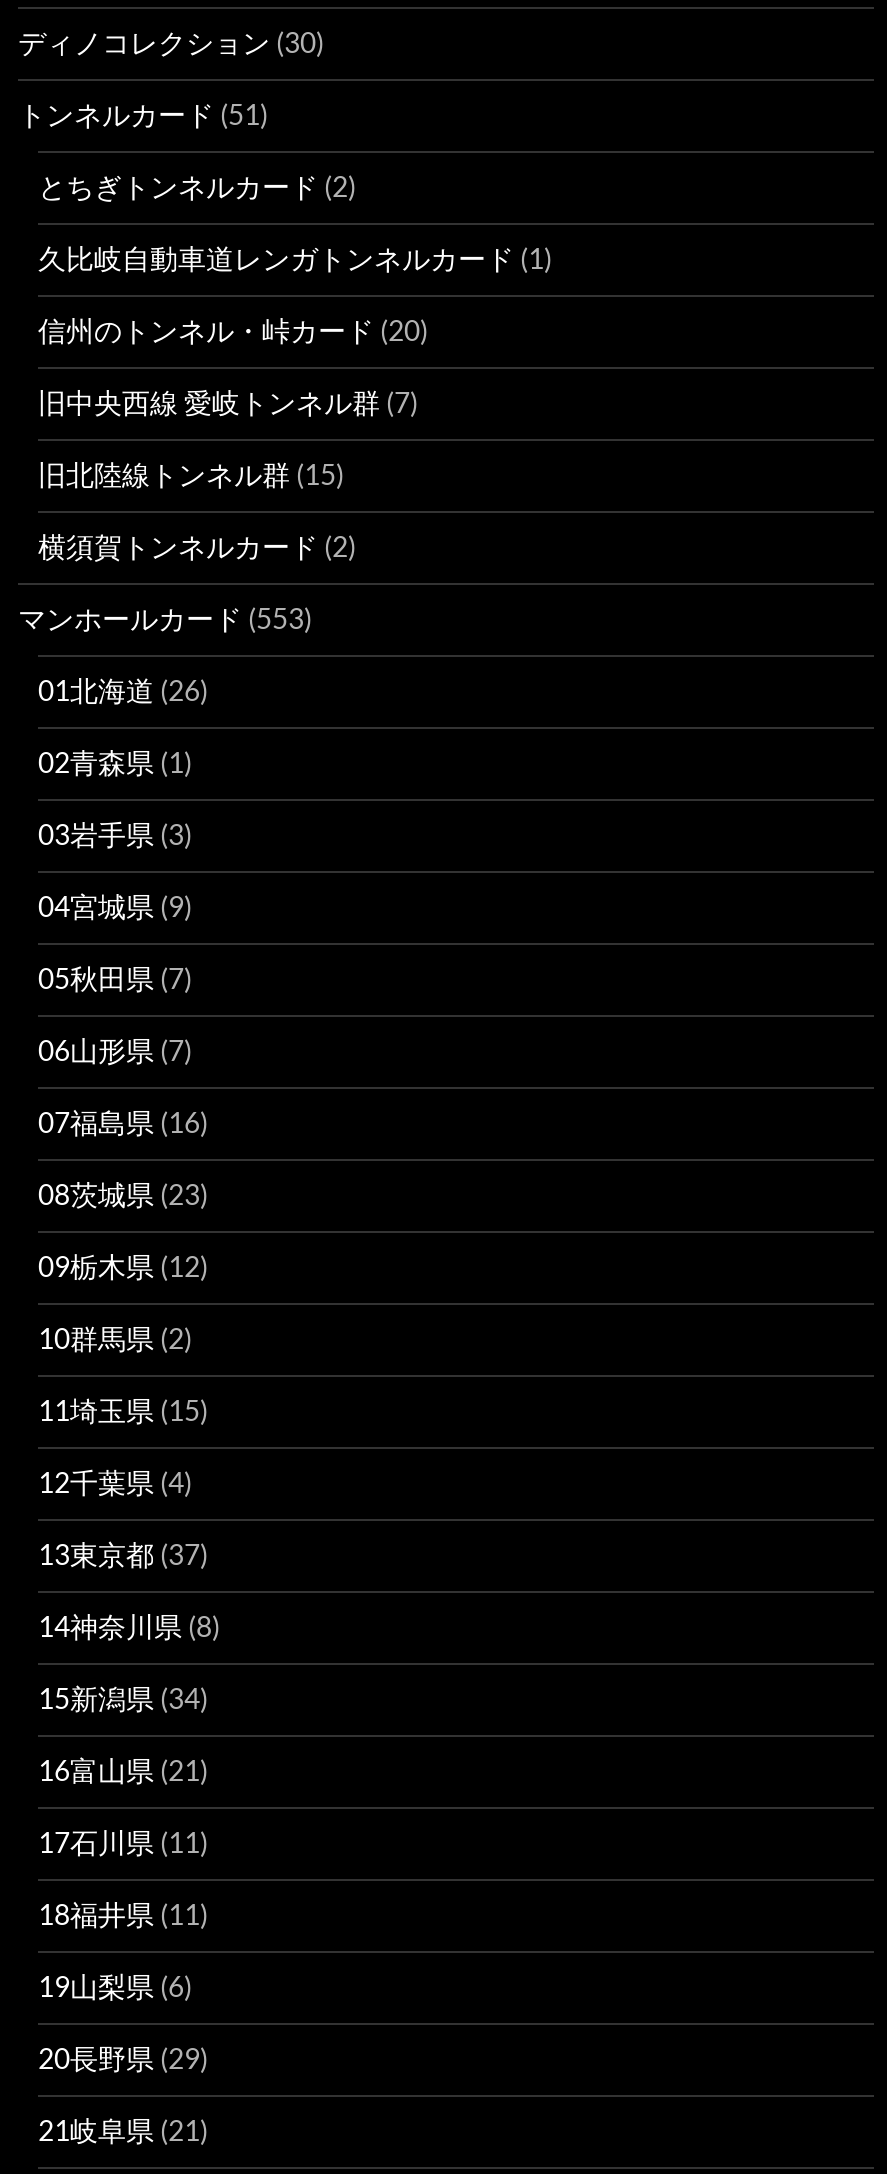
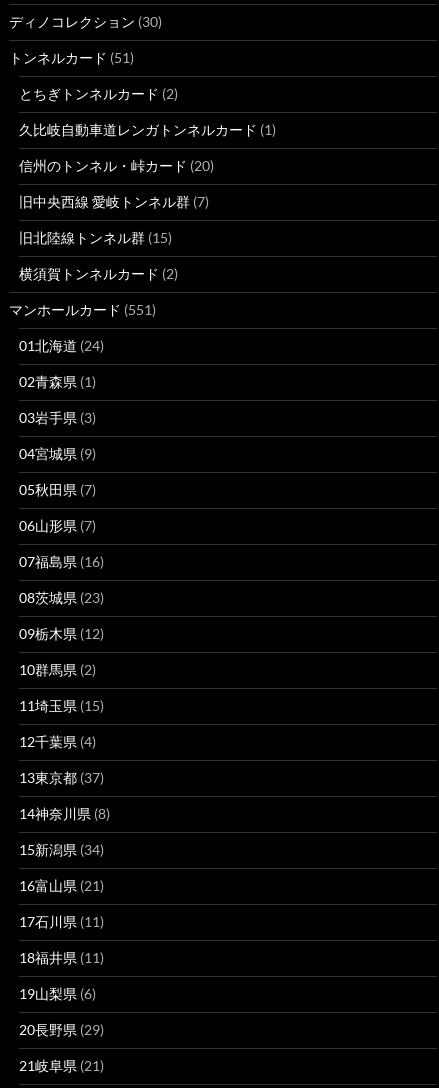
- マンホールカード(553)
+ マンホールカード(551)

- 01北海道(26)
+ 01北海道(24)
